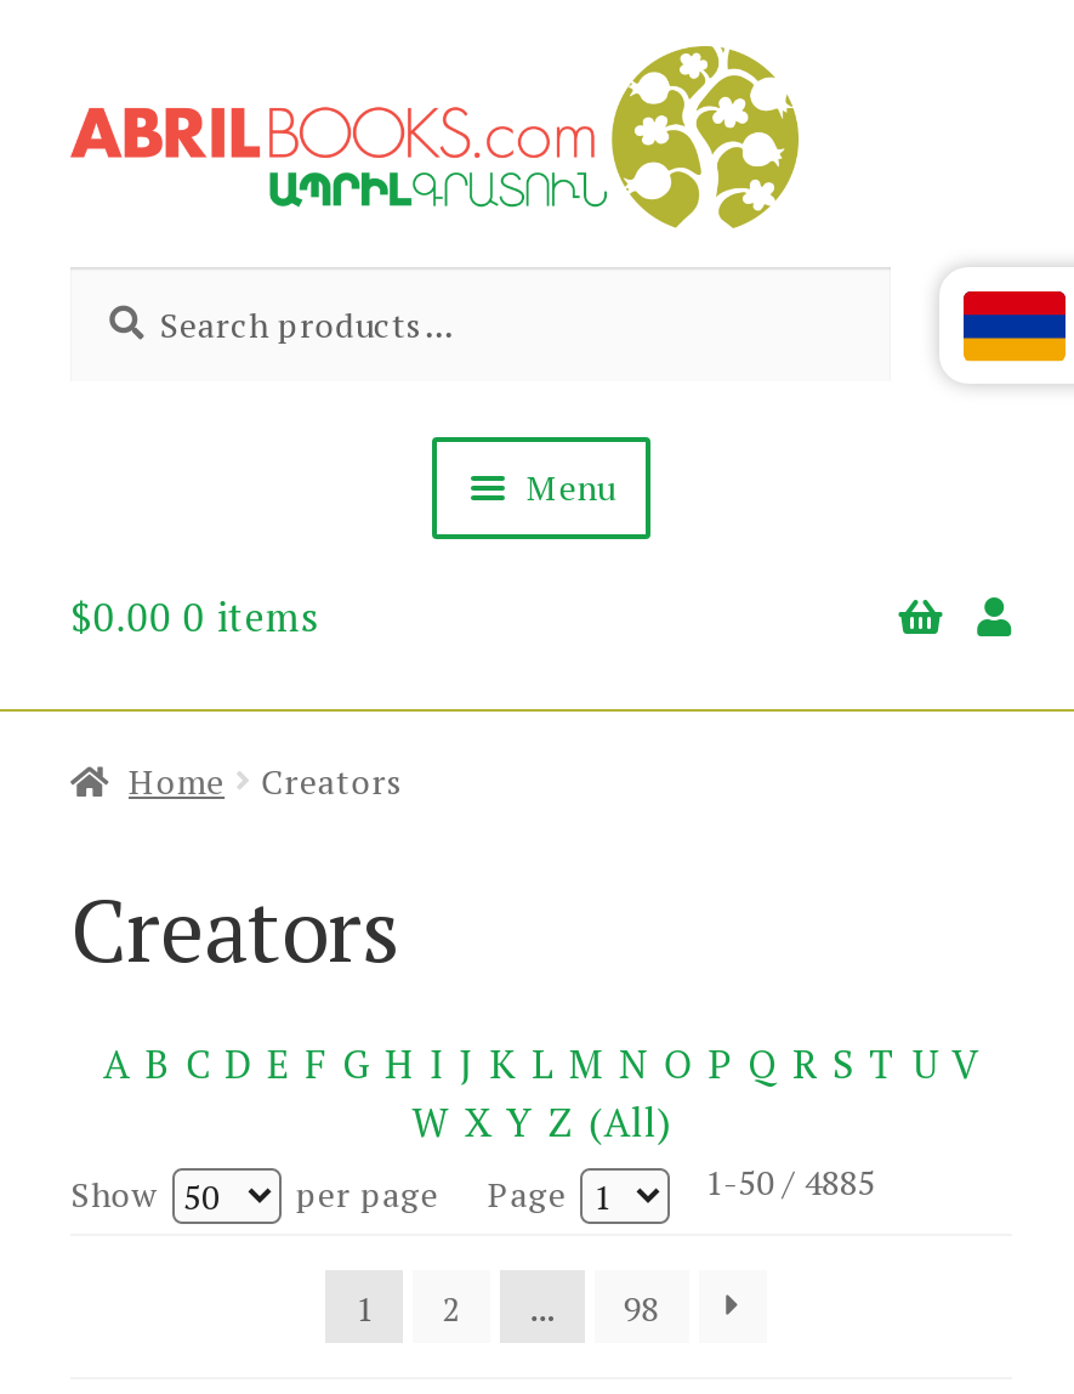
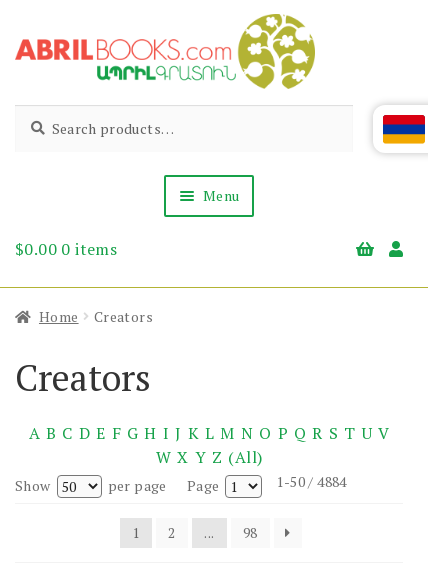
- 1-50 / 4885
+ 1-50 / 4884
